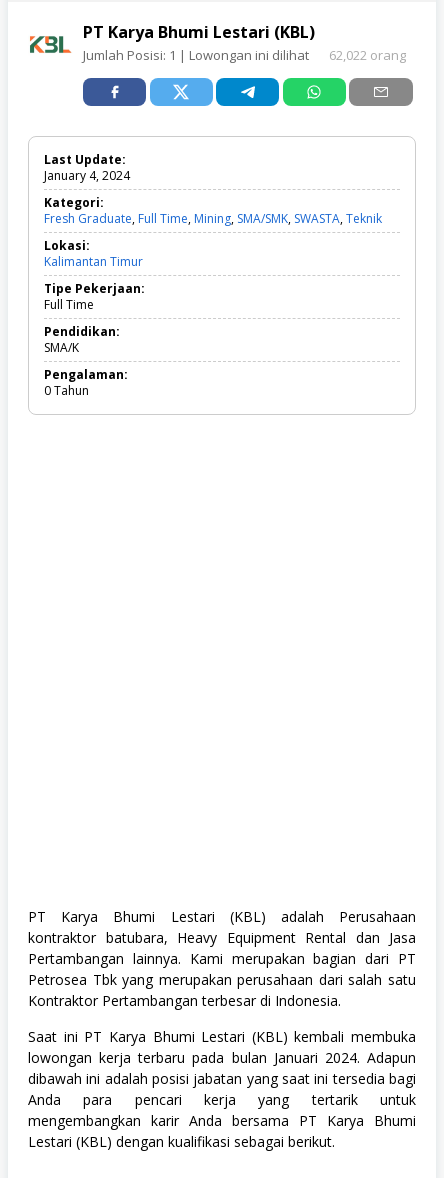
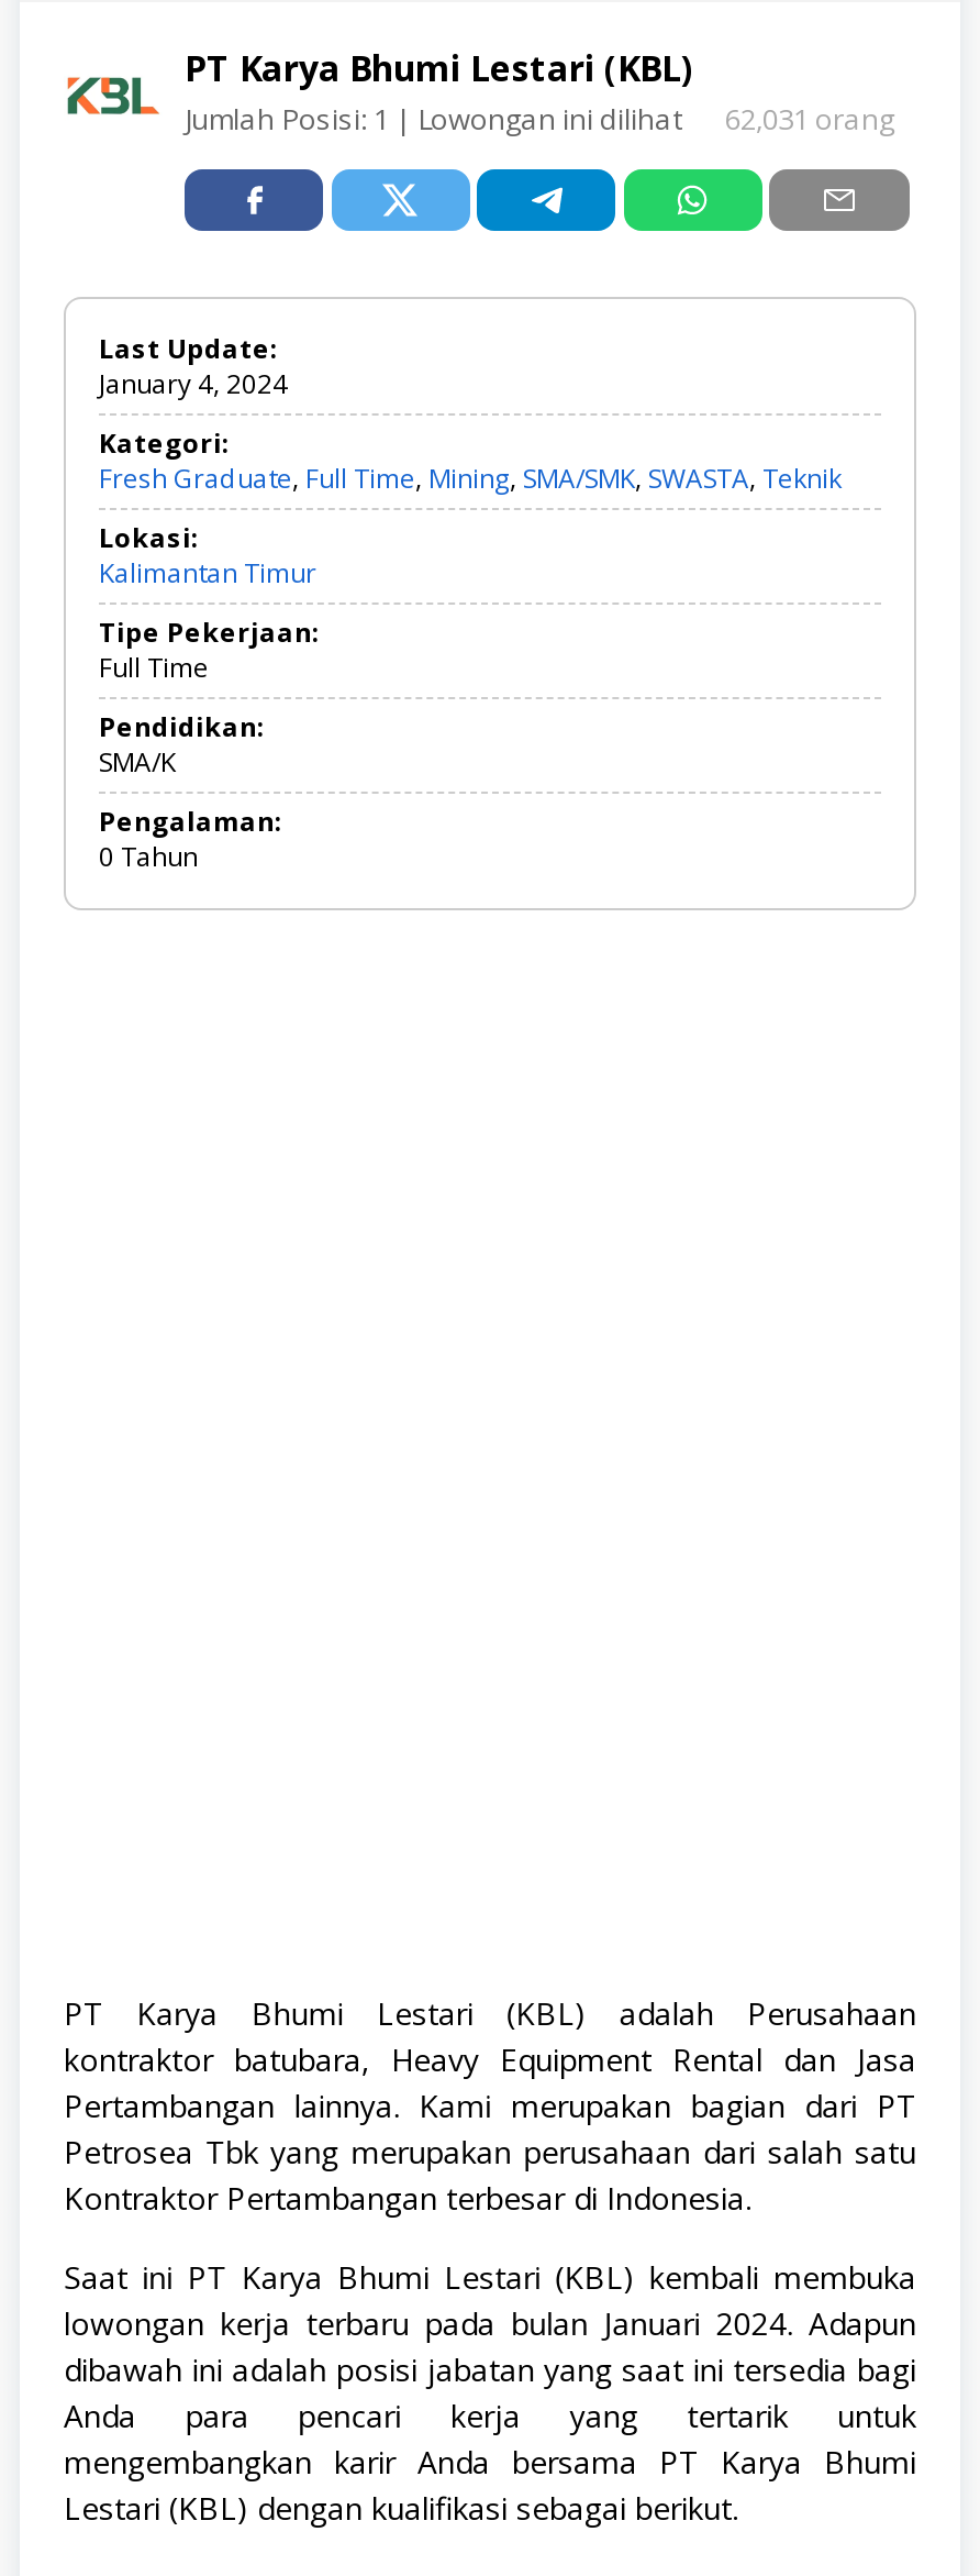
- 62,022 orang
+ 62,031 orang
